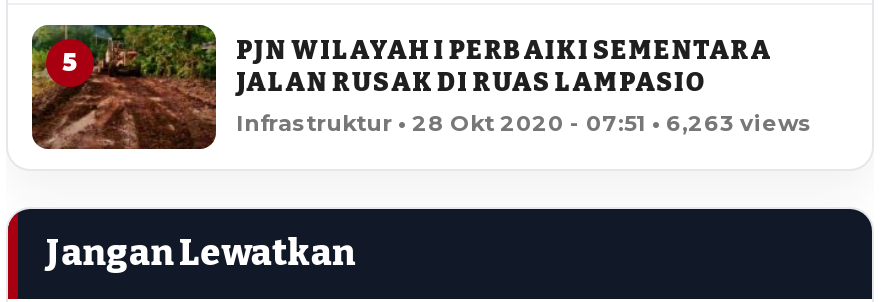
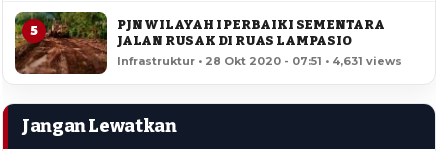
- Infrastruktur • 28 Okt 2020 - 07:51 • 6,263 views
+ Infrastruktur • 28 Okt 2020 - 07:51 • 4,631 views
